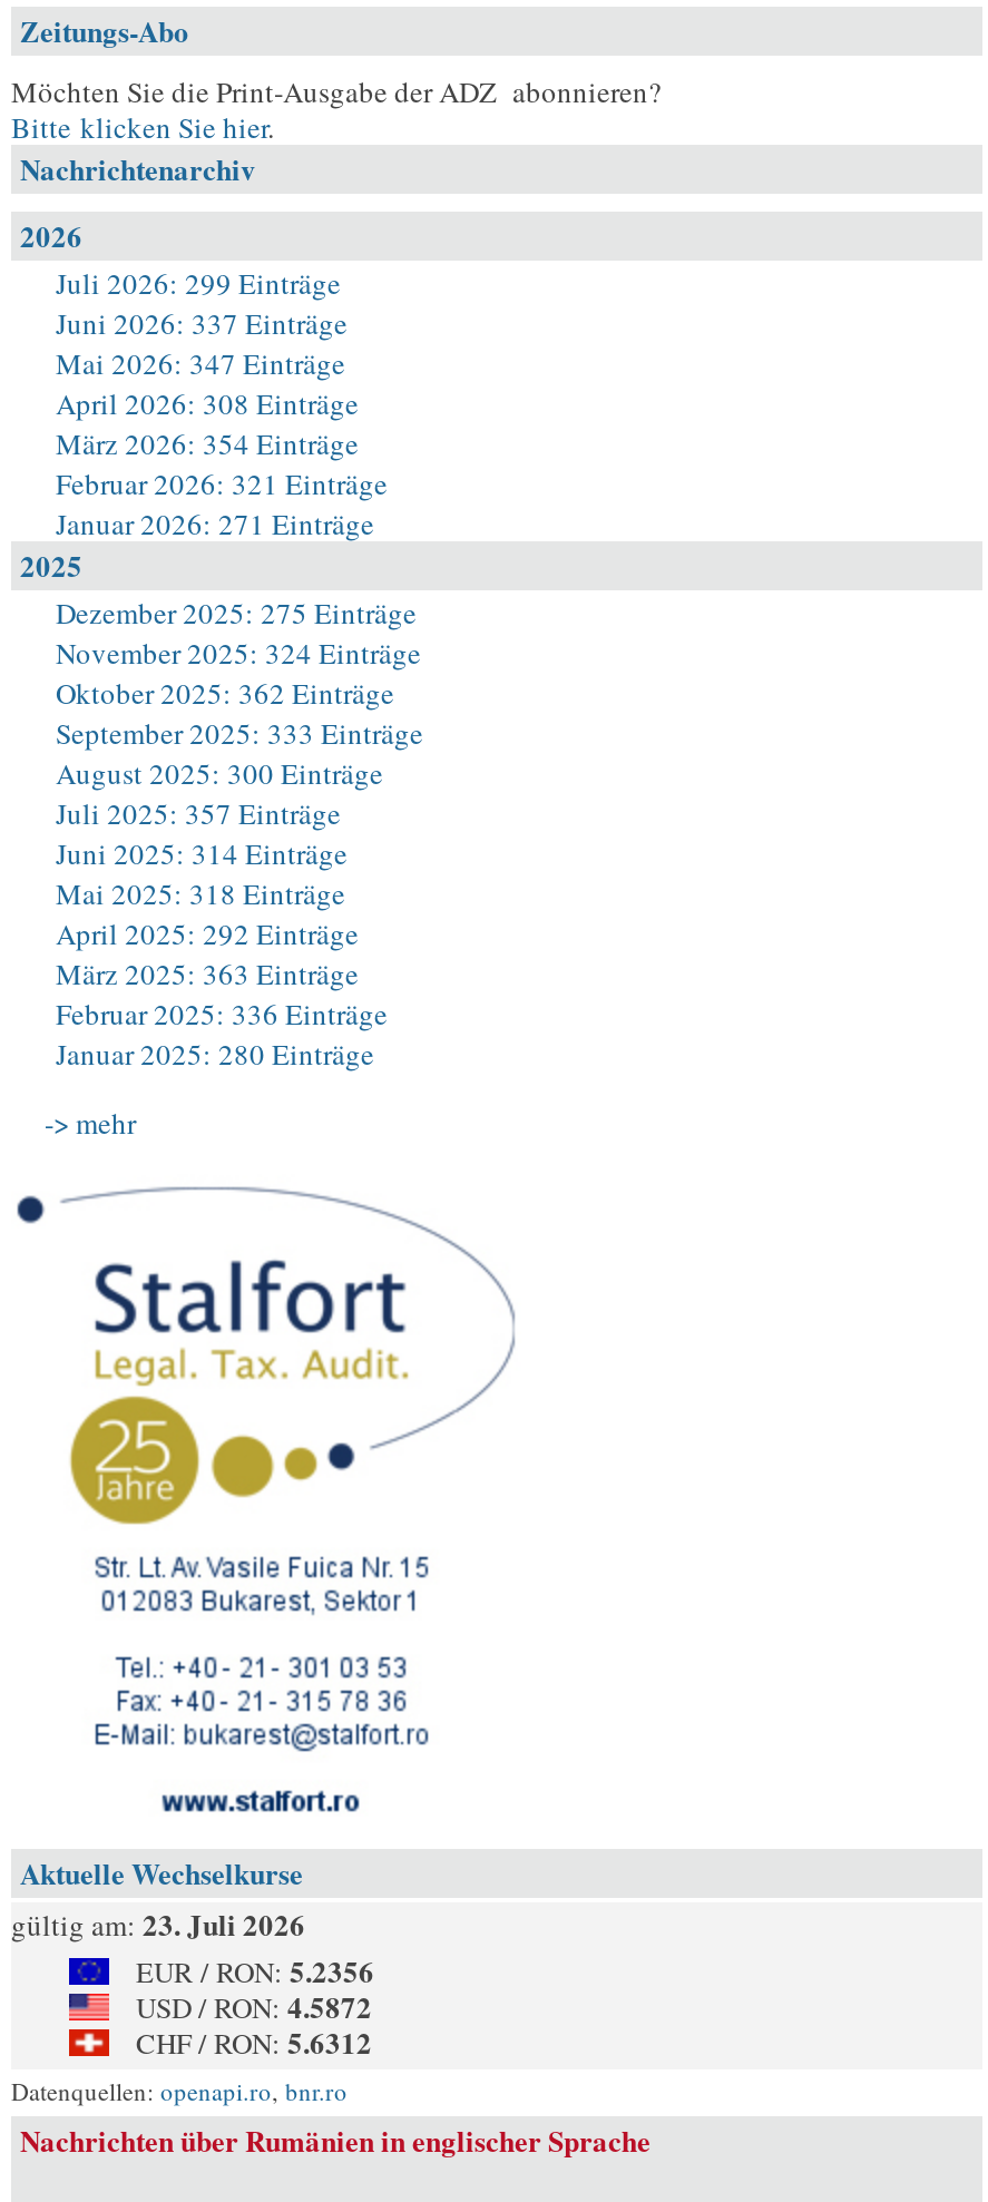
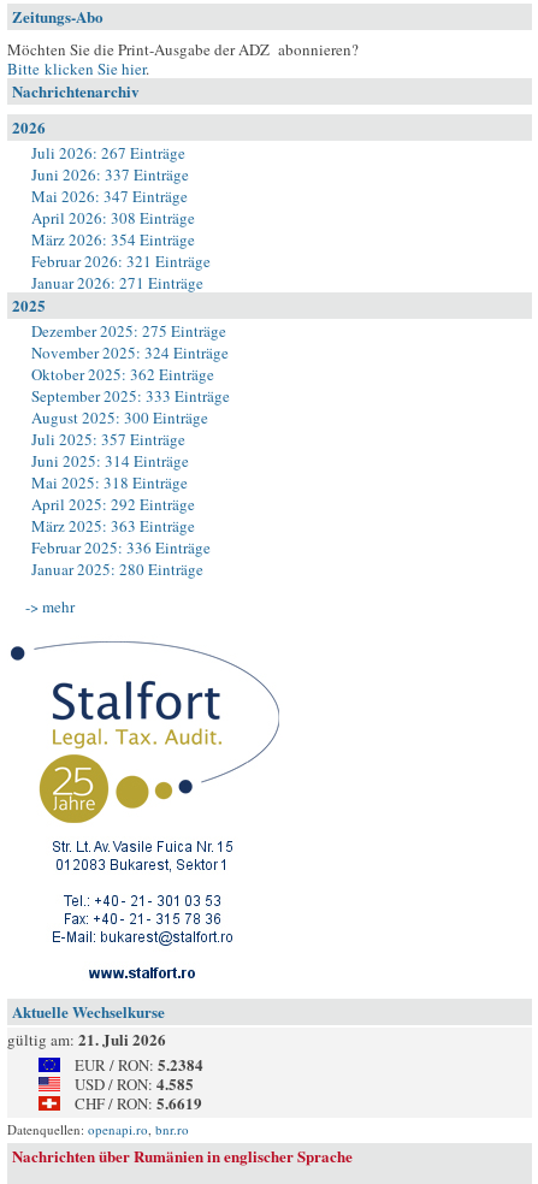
- Juli 2026: 299 Einträge
+ Juli 2026: 267 Einträge

- gültig am: 23. Juli 2026
+ gültig am: 21. Juli 2026

- EUR / RON: 5.2356
+ EUR / RON: 5.2384

- USD / RON: 4.5872
+ USD / RON: 4.585

- CHF / RON: 5.6312
+ CHF / RON: 5.6619
